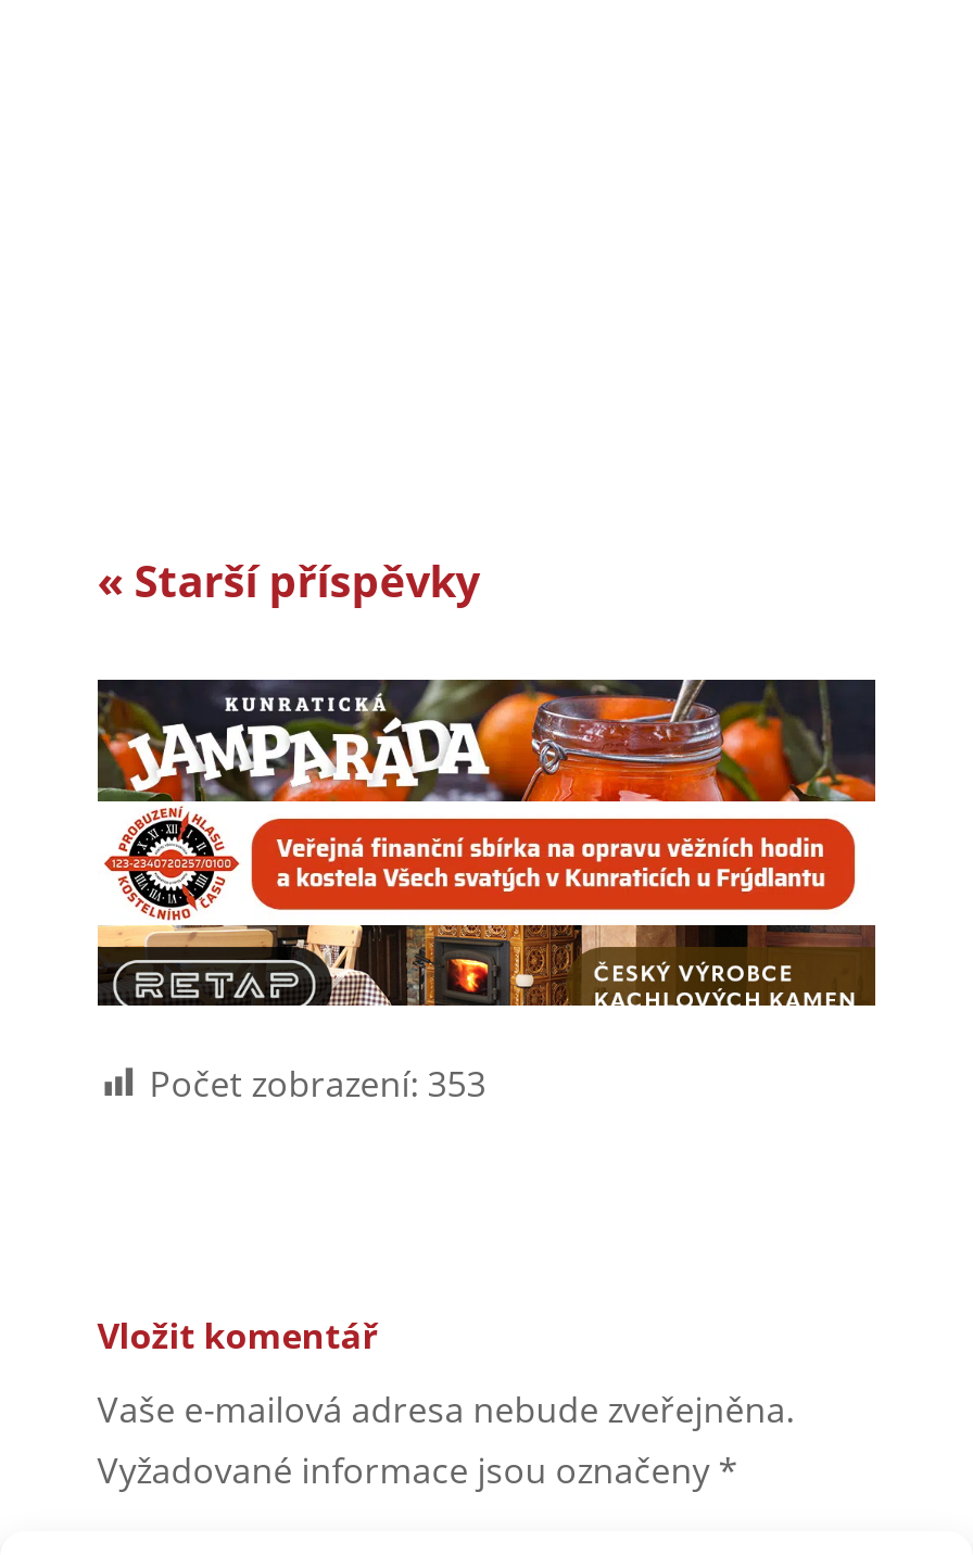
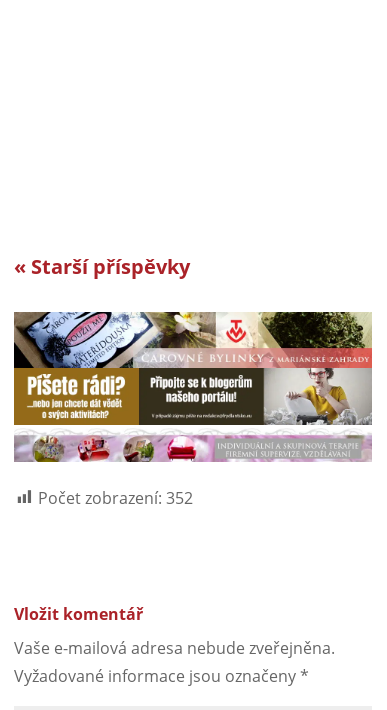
- [image]
- Počet zobrazení: 353
+ [image]
+ Počet zobrazení: 352
